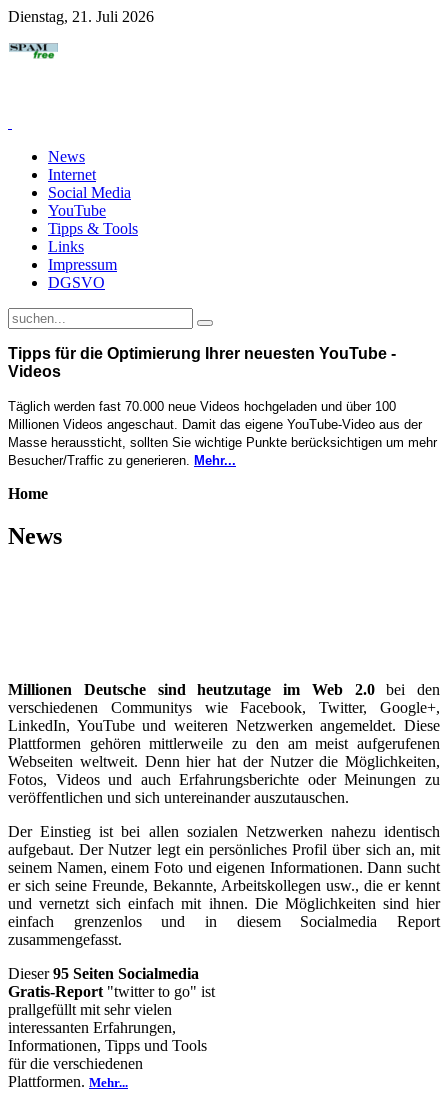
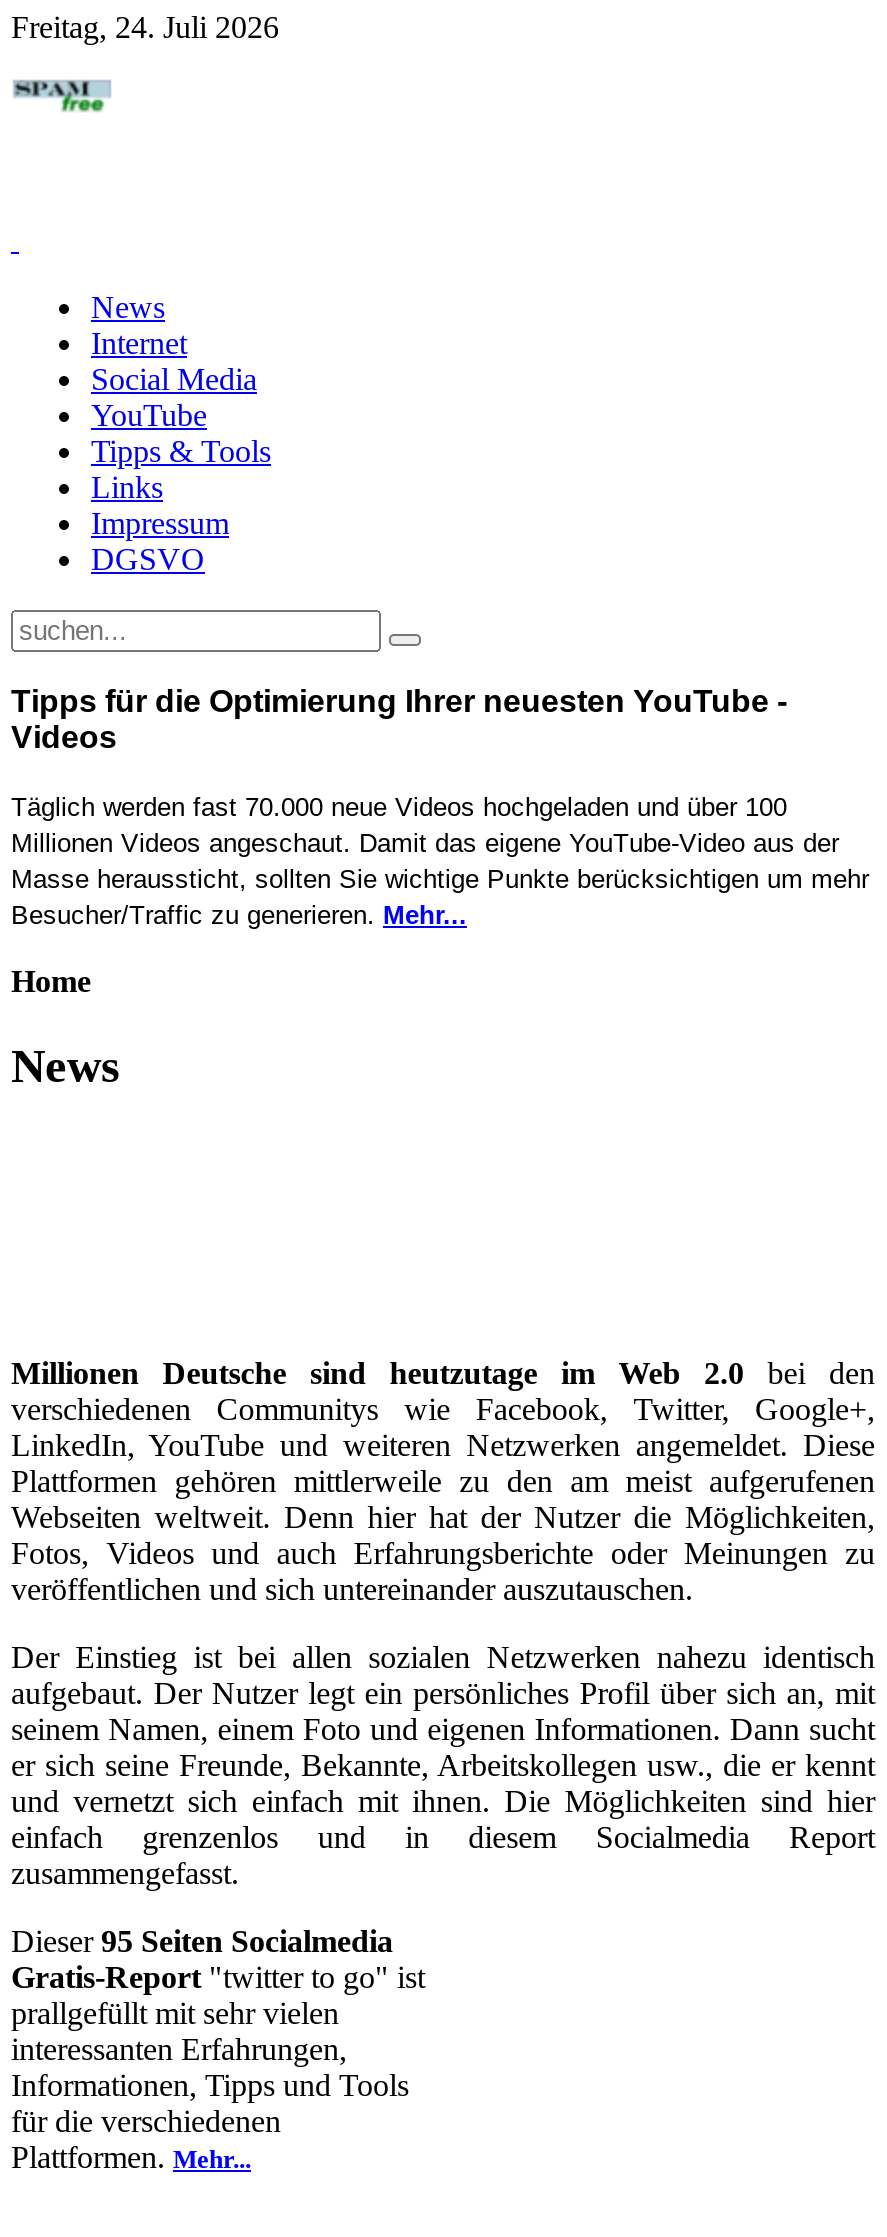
- Dienstag, 21. Juli 2026
+ Freitag, 24. Juli 2026
